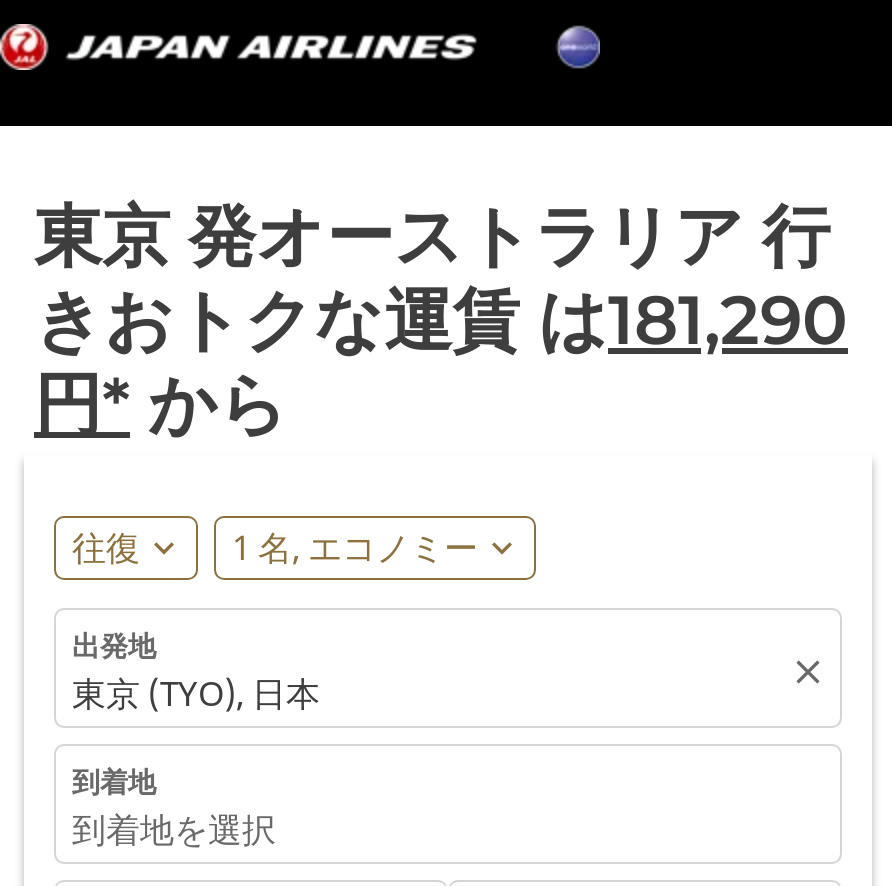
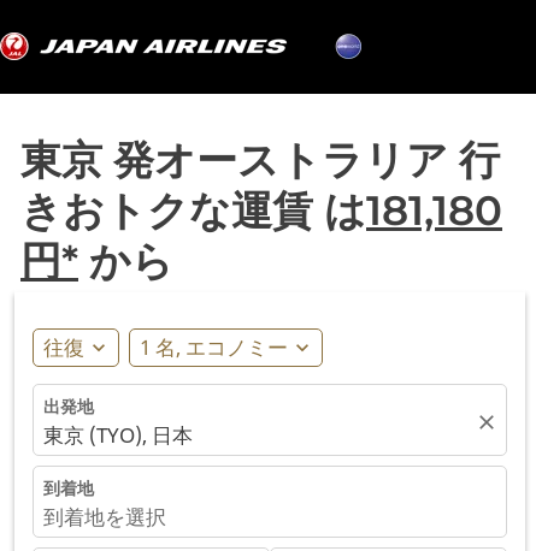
- きおトクな運賃 は181,290
+ きおトクな運賃 は181,180
